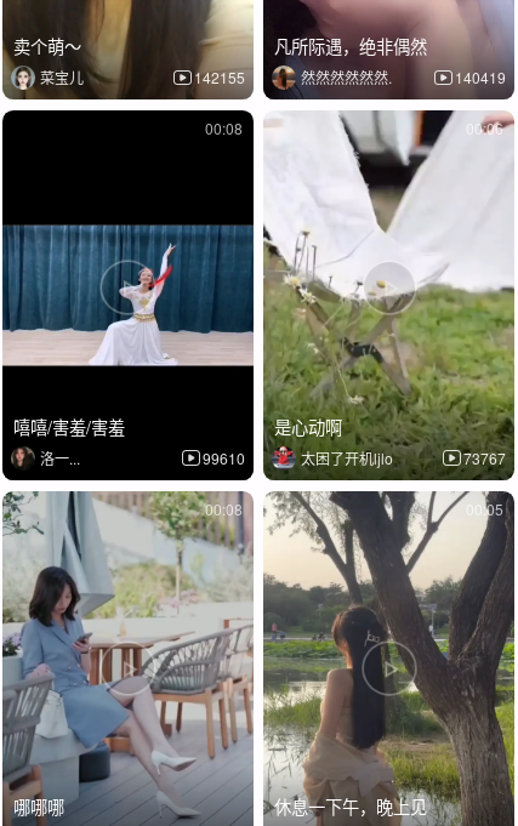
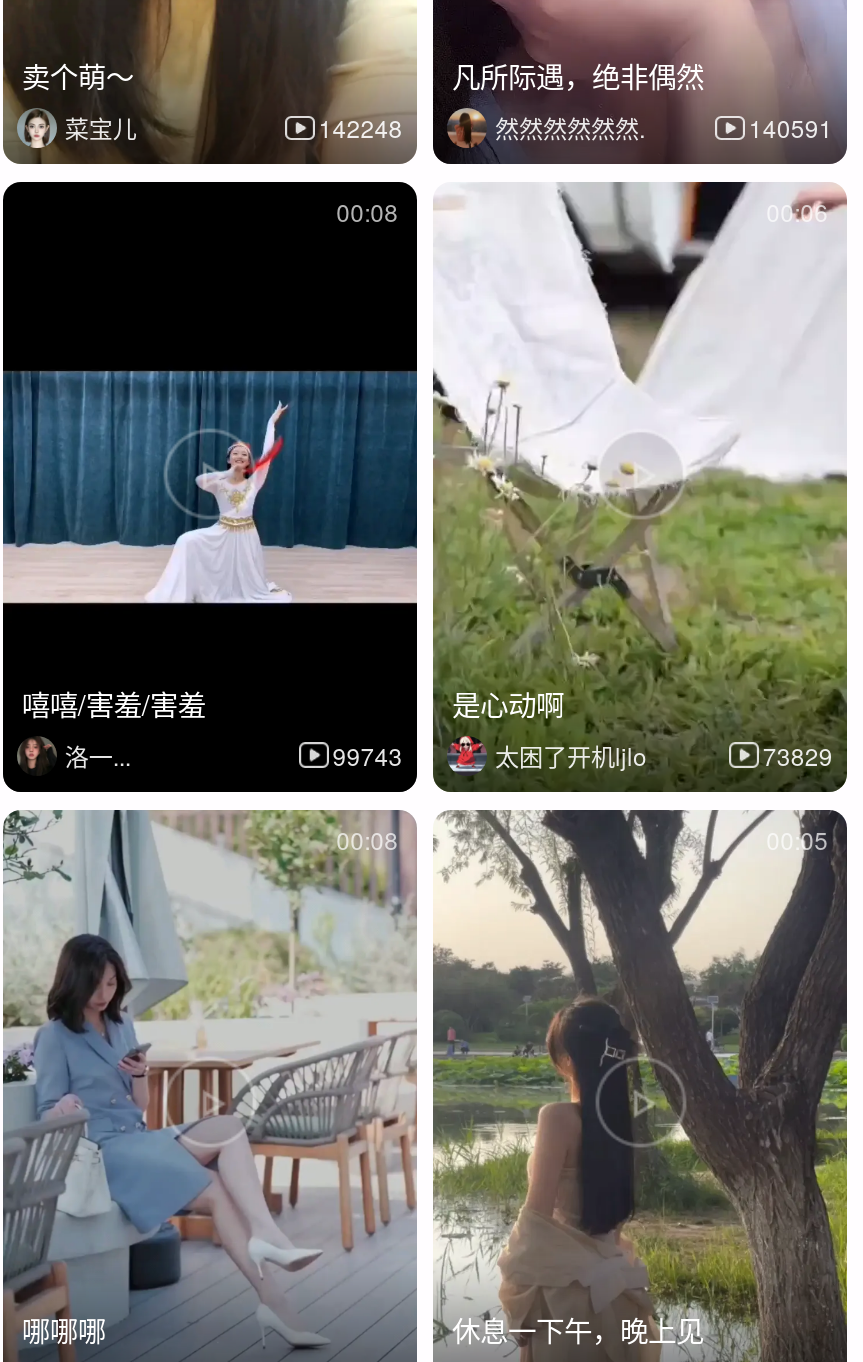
- 142155
+ 142248

- 140419
+ 140591

- 99610
+ 99743

- 73767
+ 73829
